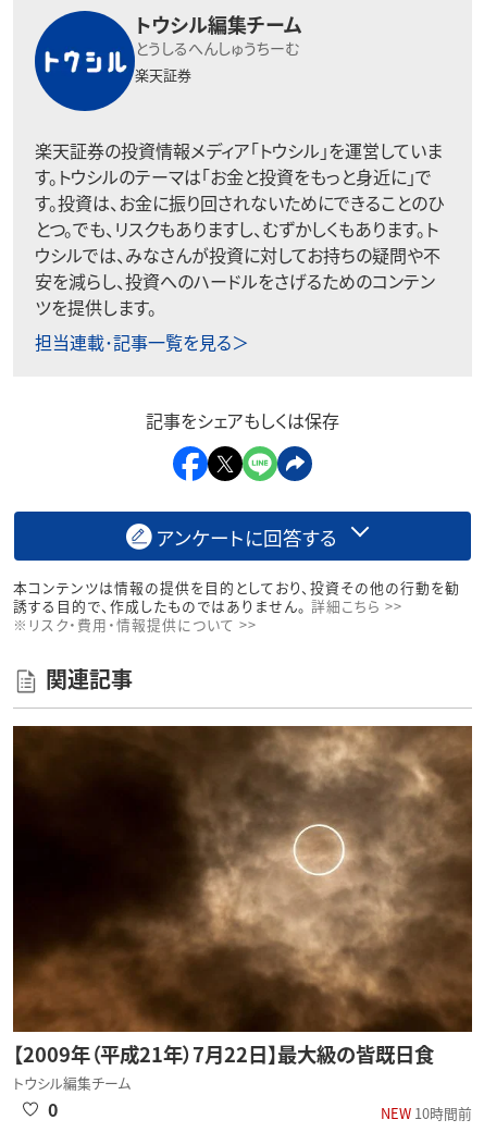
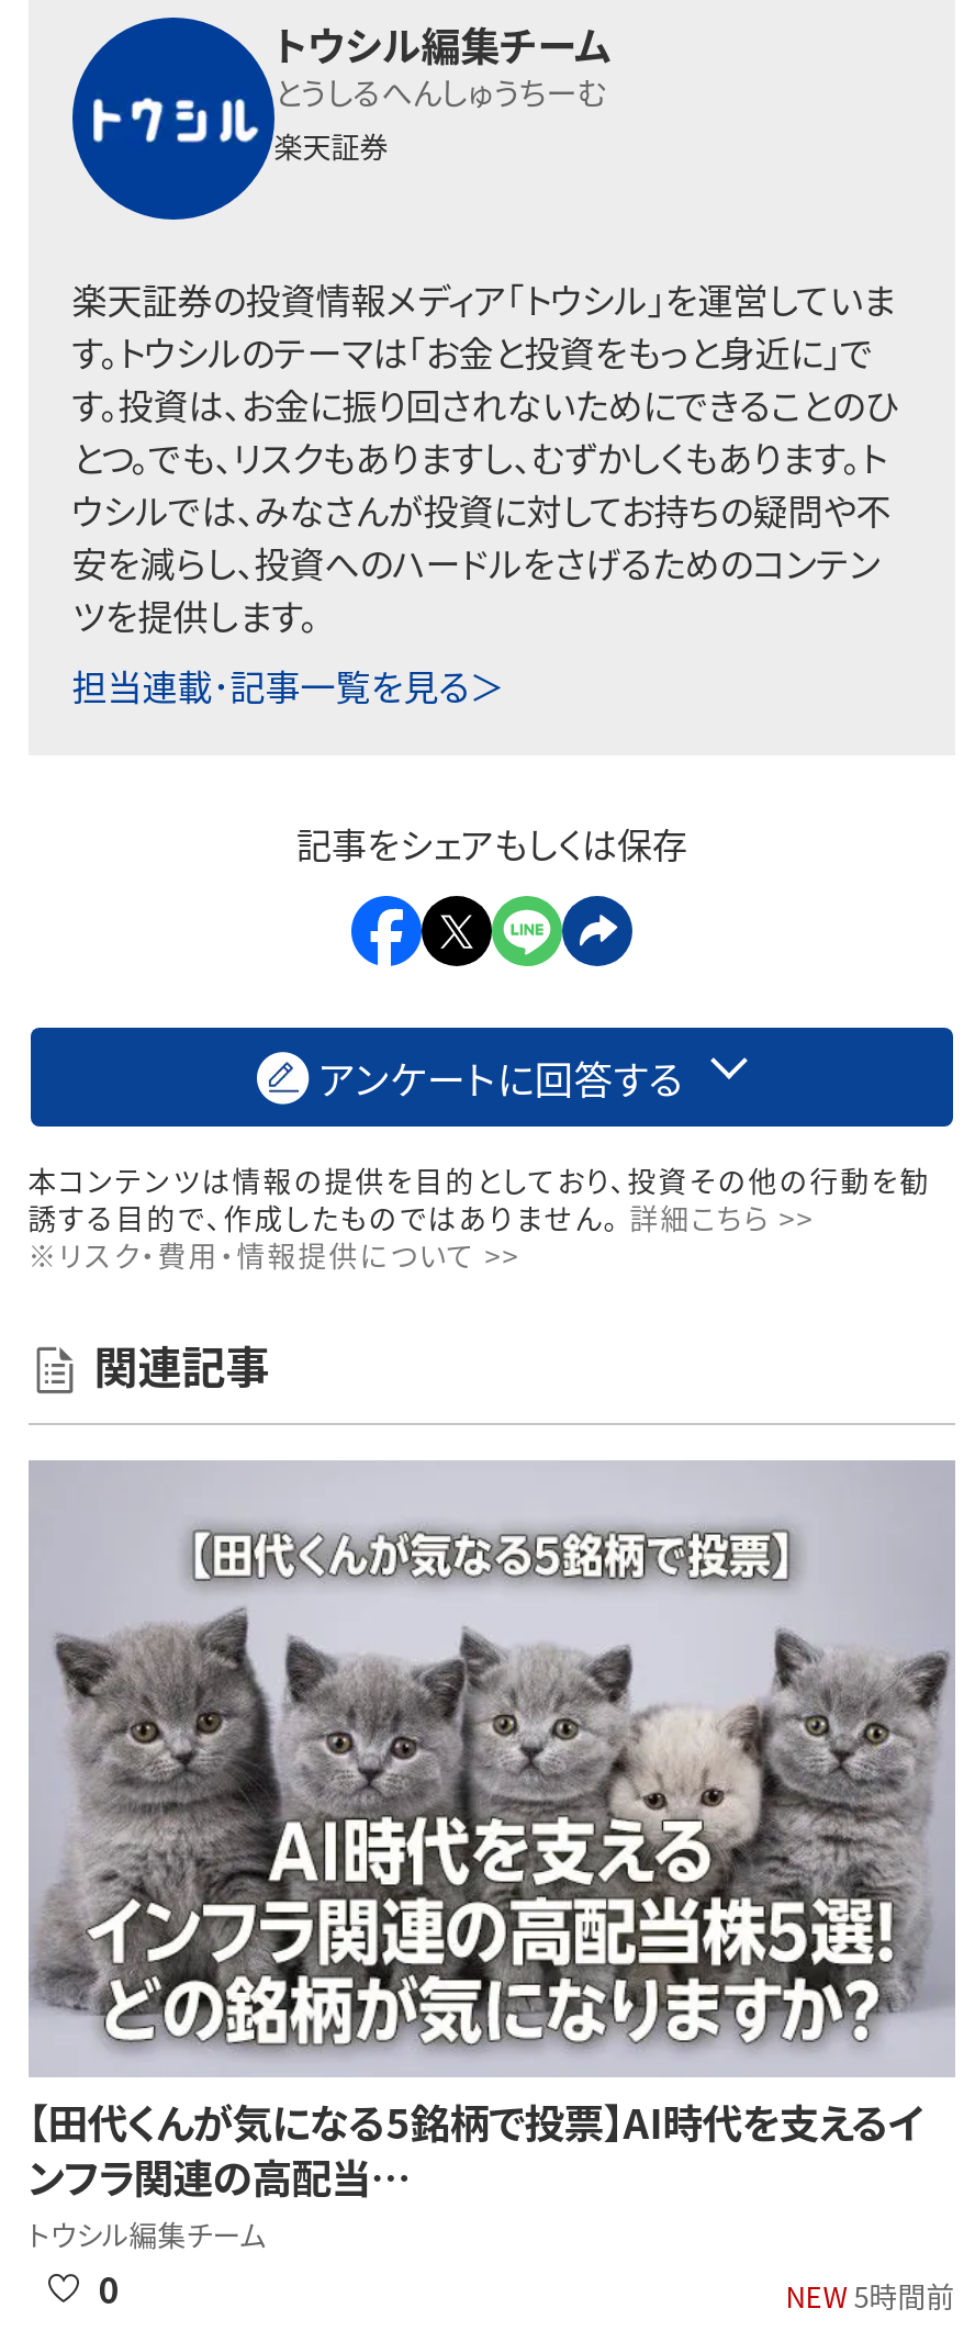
- [image]
- 【2009年（平成21年）7月22日】最大級の皆既日食
+ [image]
+ 【田代くんが気になる5銘柄で投票】AI時代を支えるイ
+ ンフラ関連の高配当…

- NEW 10時間前
+ NEW 5時間前
